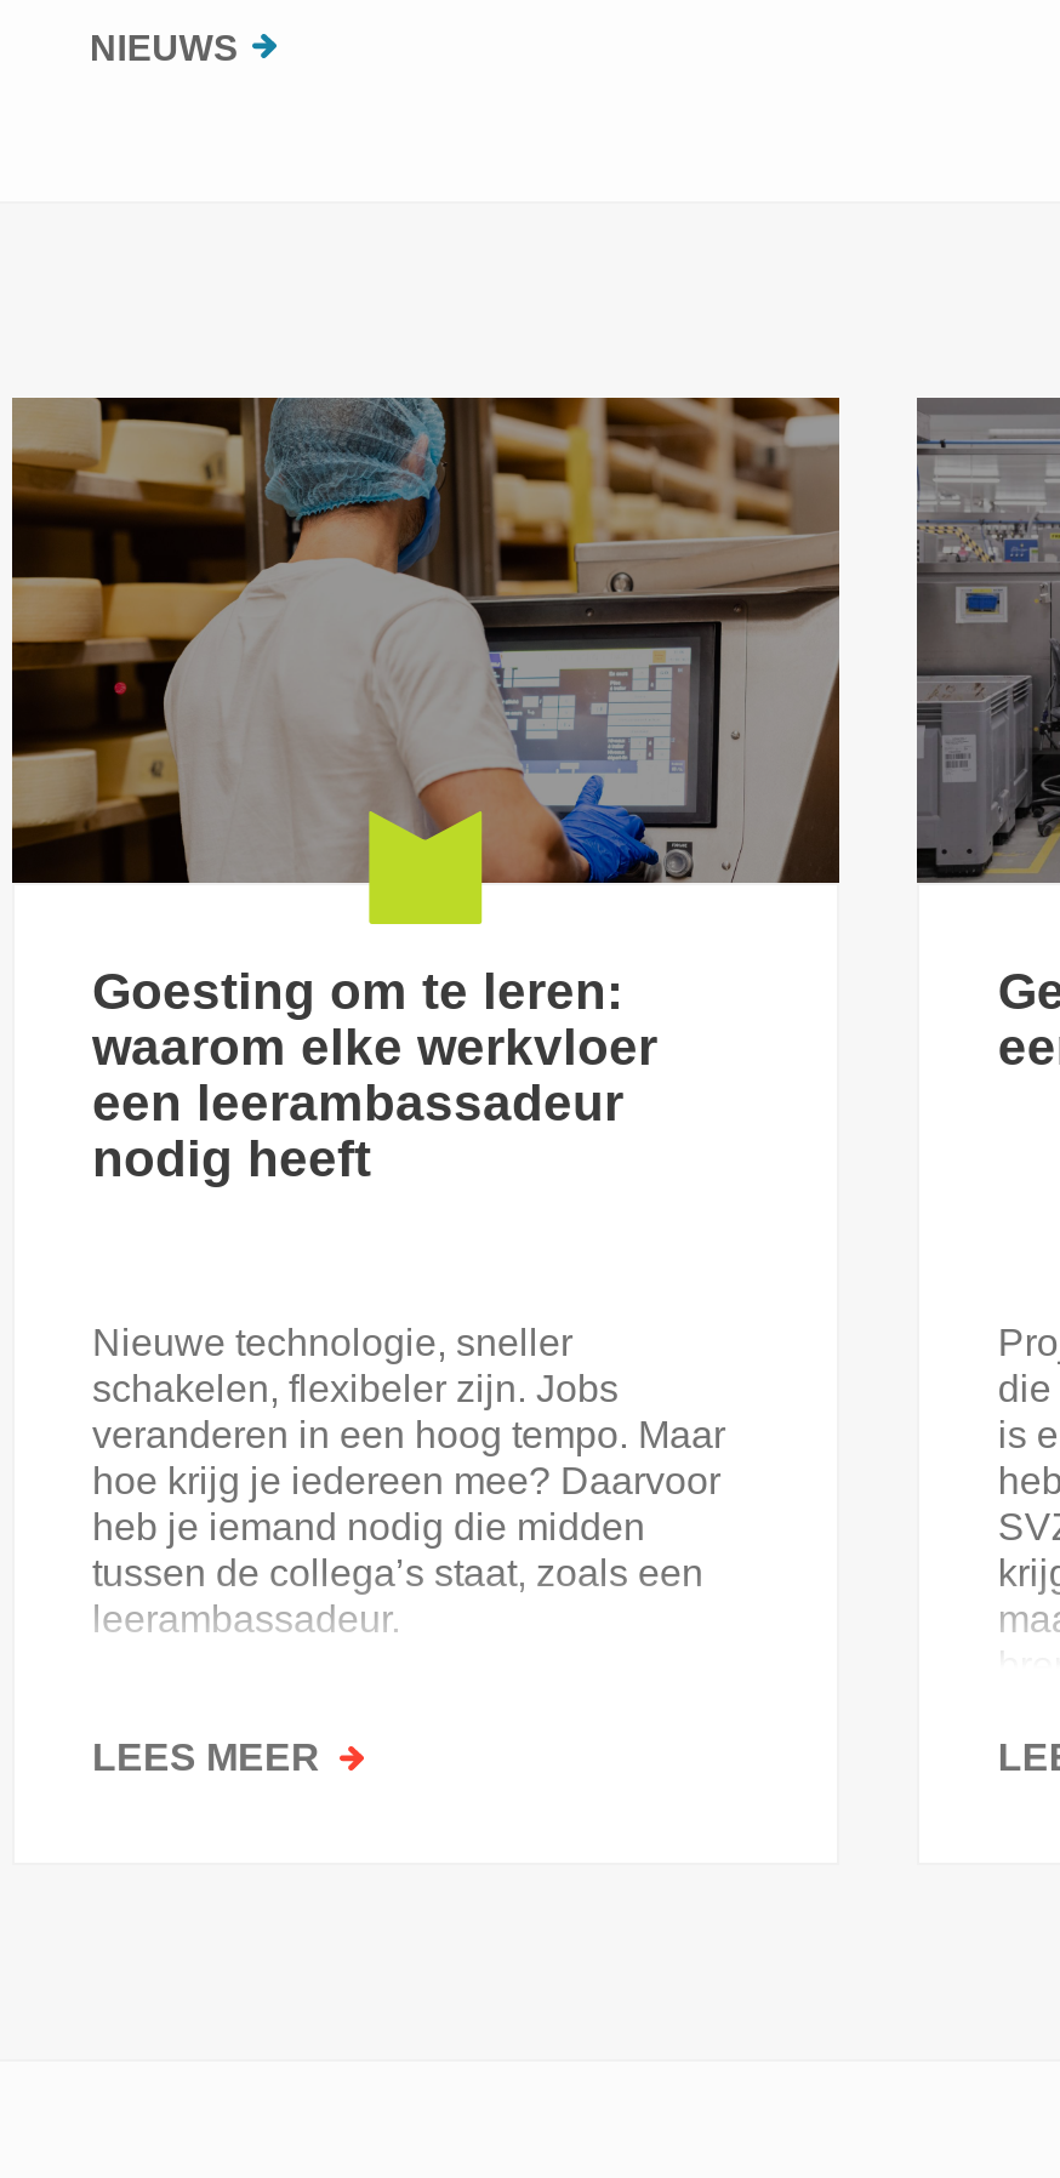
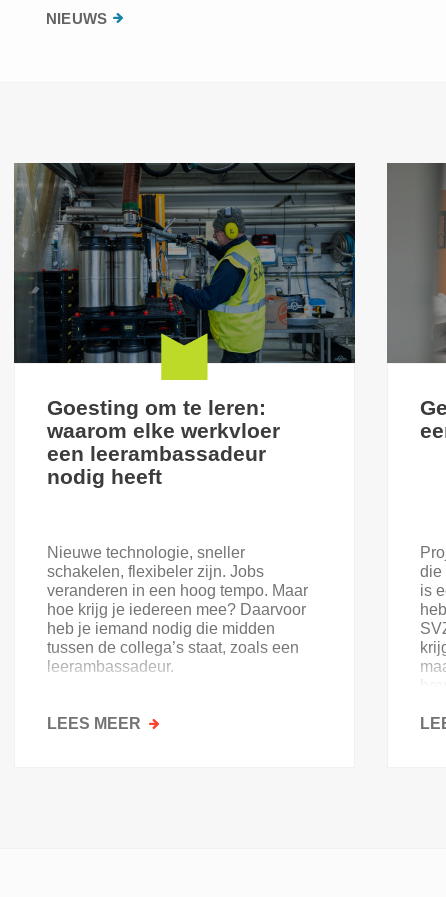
- [image]
+ [image]

- [image]
+ [image]
